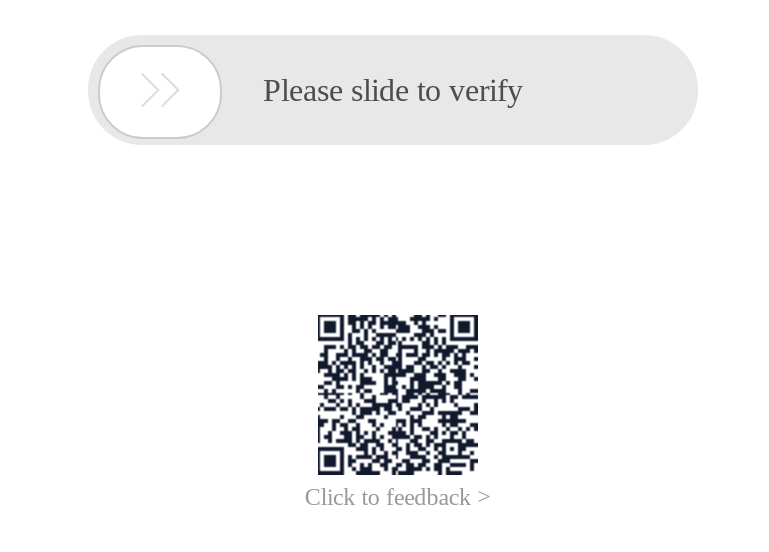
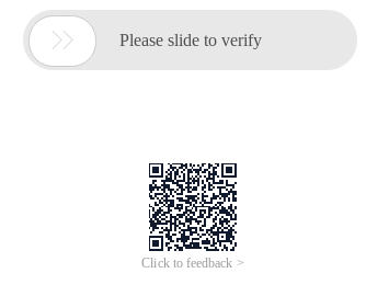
- [image]
+ [image]
